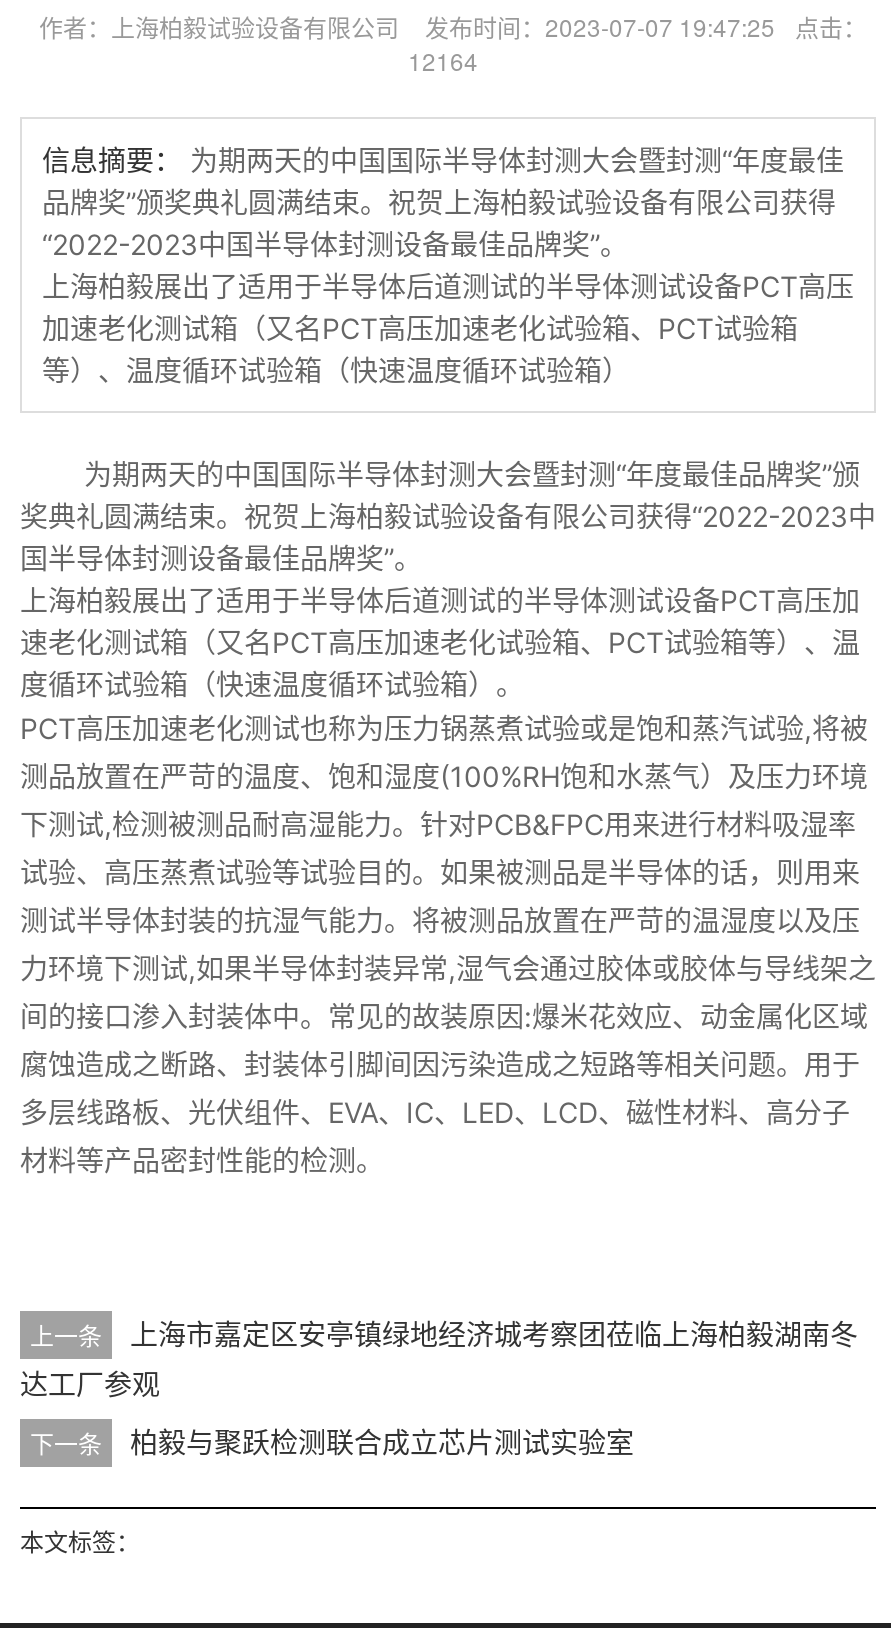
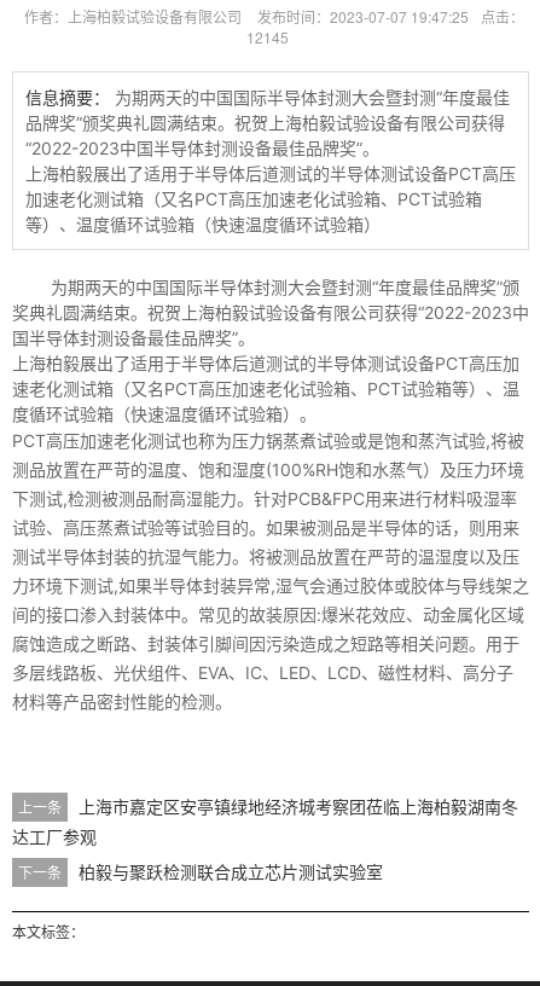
- 12164
+ 12145
